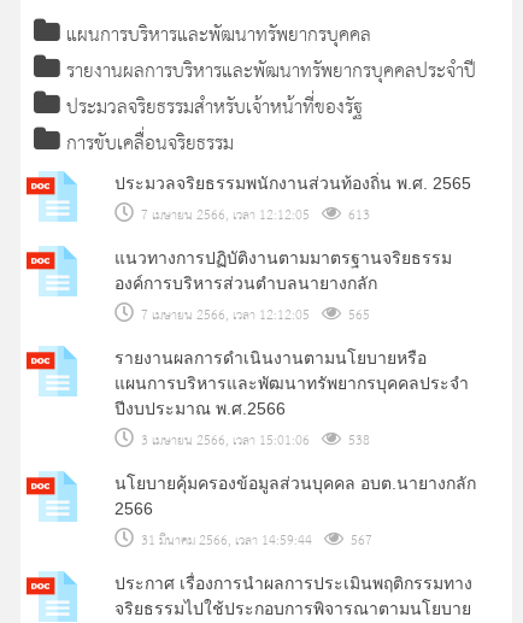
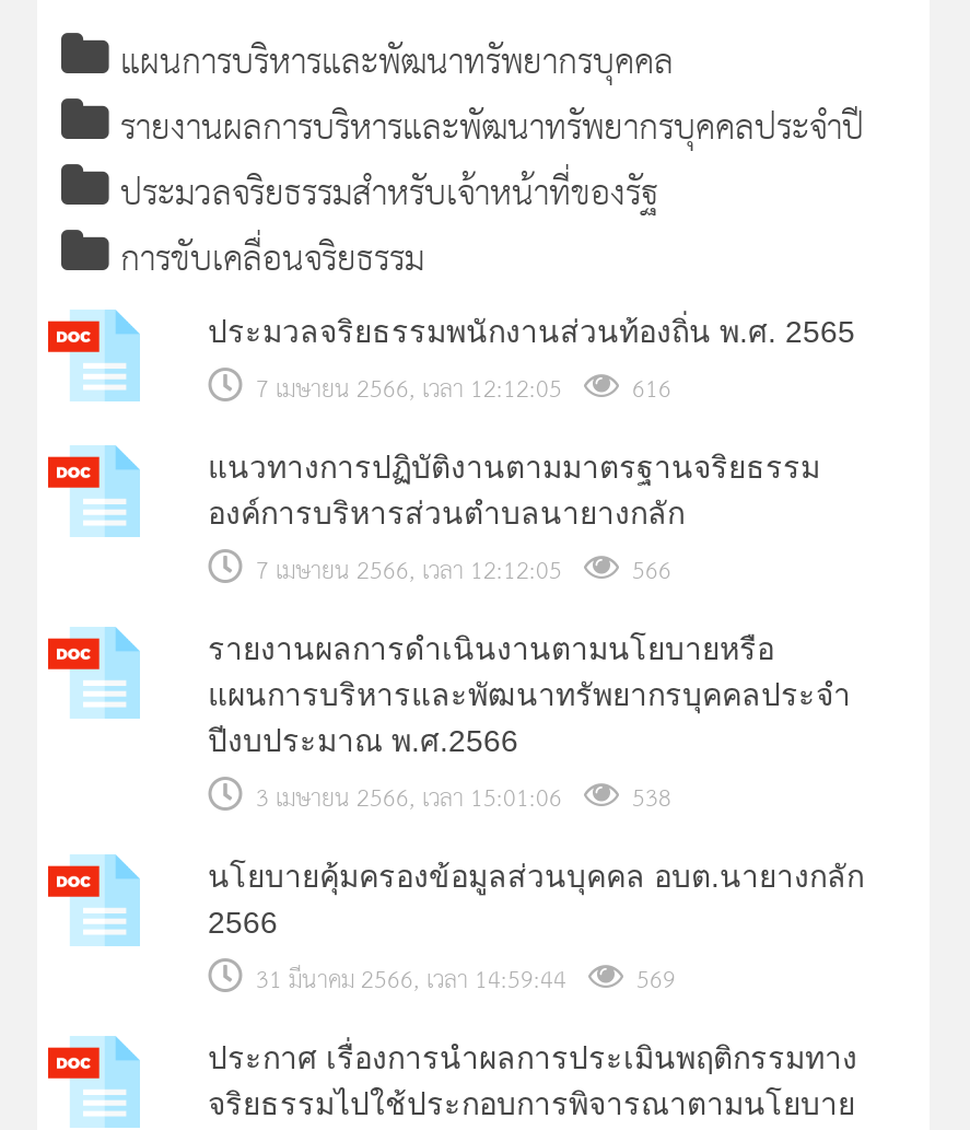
- 7 เมษายน 2566, เวลา 12:12:05 613
+ 7 เมษายน 2566, เวลา 12:12:05 616

- 7 เมษายน 2566, เวลา 12:12:05 565
+ 7 เมษายน 2566, เวลา 12:12:05 566

- 31 มีนาคม 2566, เวลา 14:59:44 567
+ 31 มีนาคม 2566, เวลา 14:59:44 569
